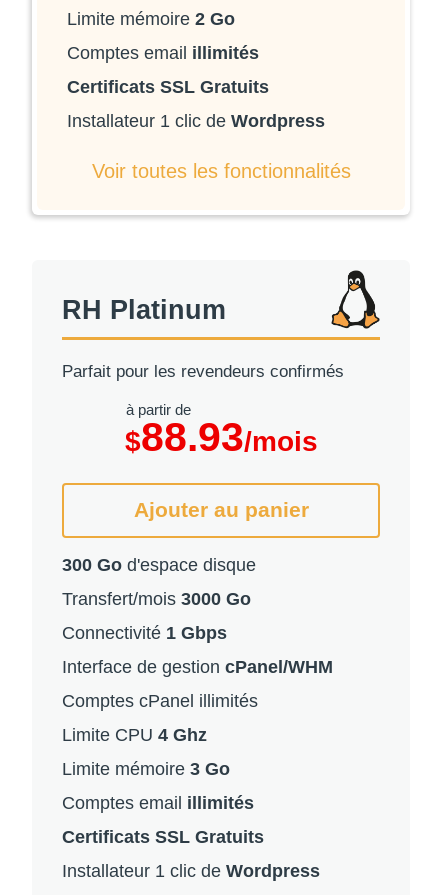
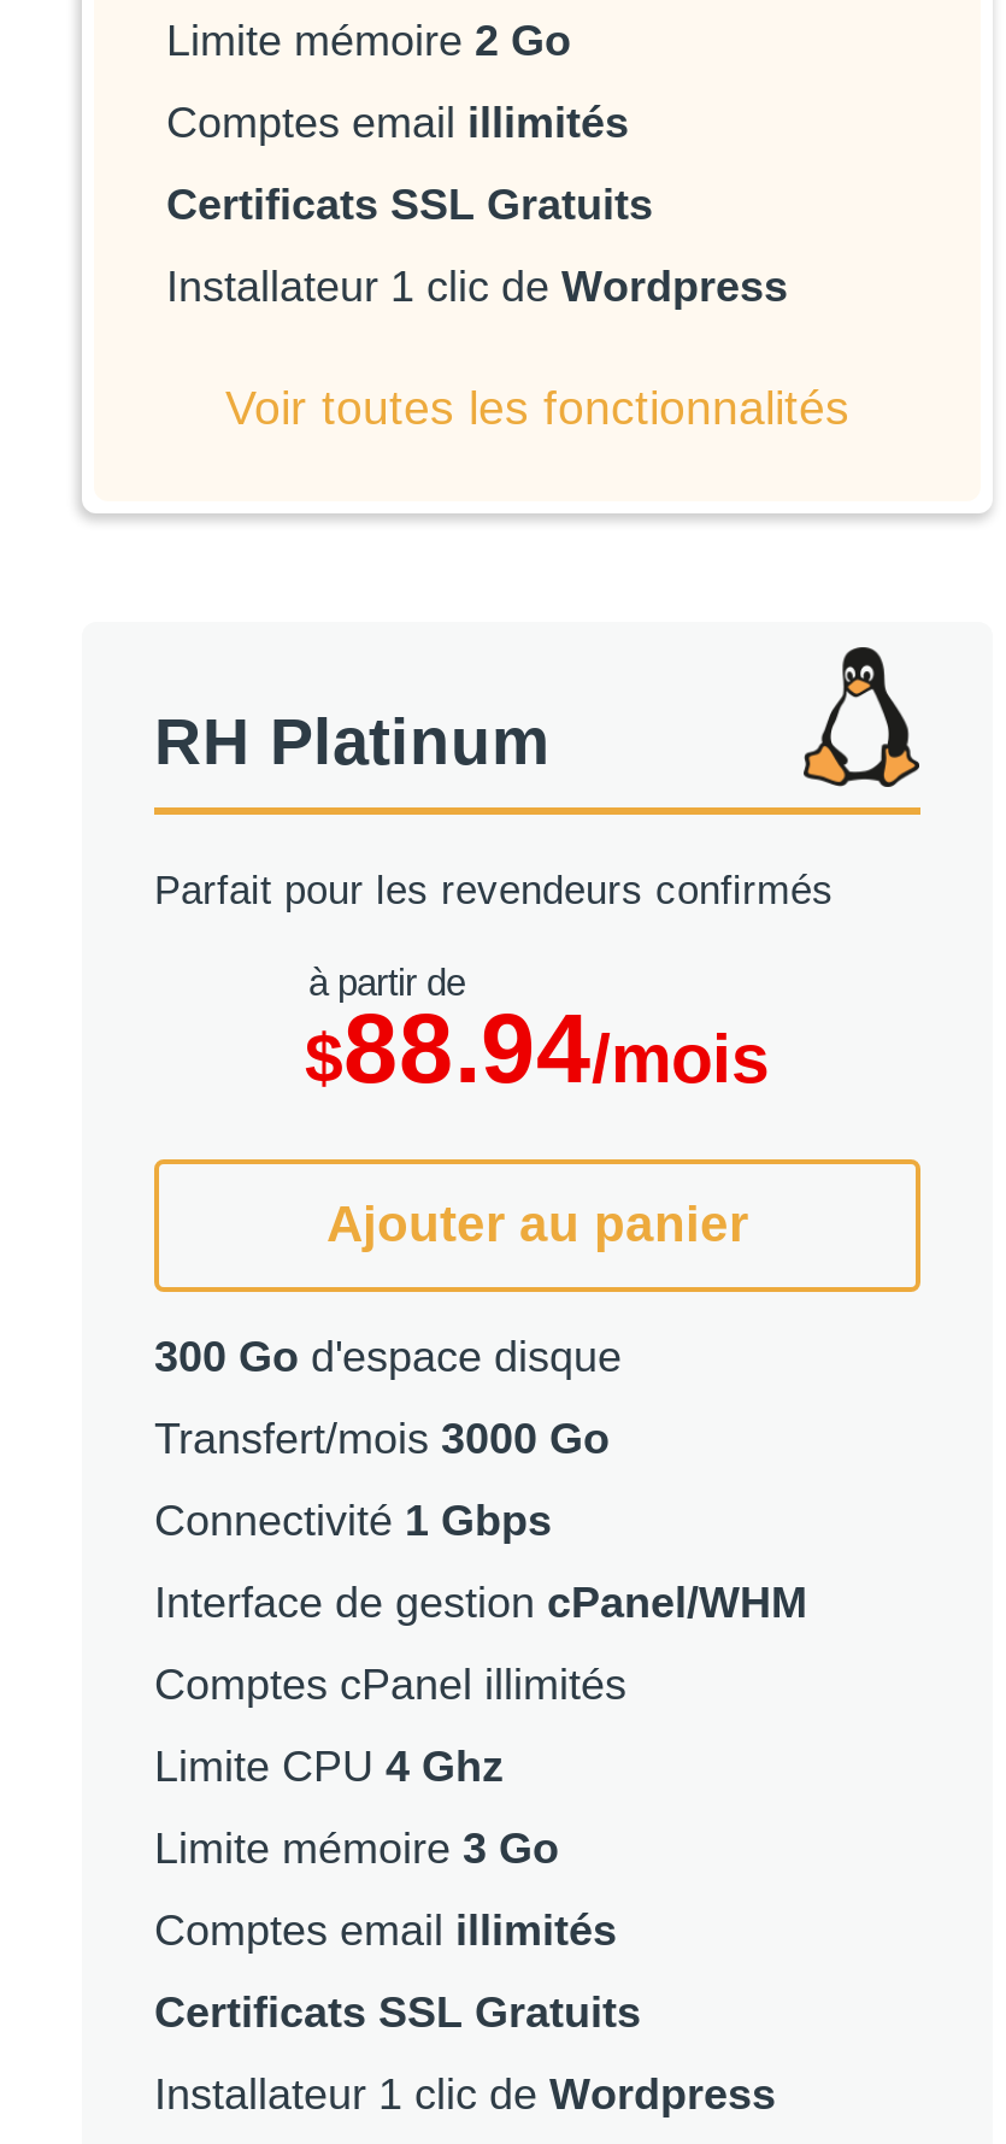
- $88.93/mois
+ $88.94/mois
